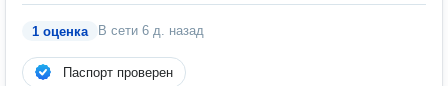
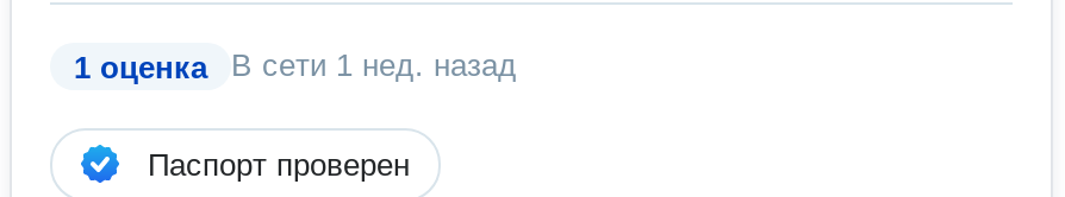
- В сети 6 д. назад
+ В сети 1 нед. назад
